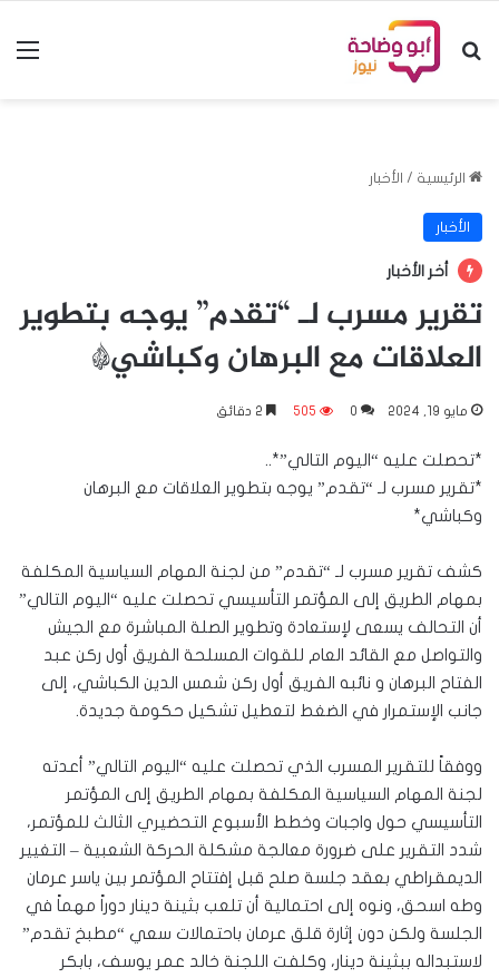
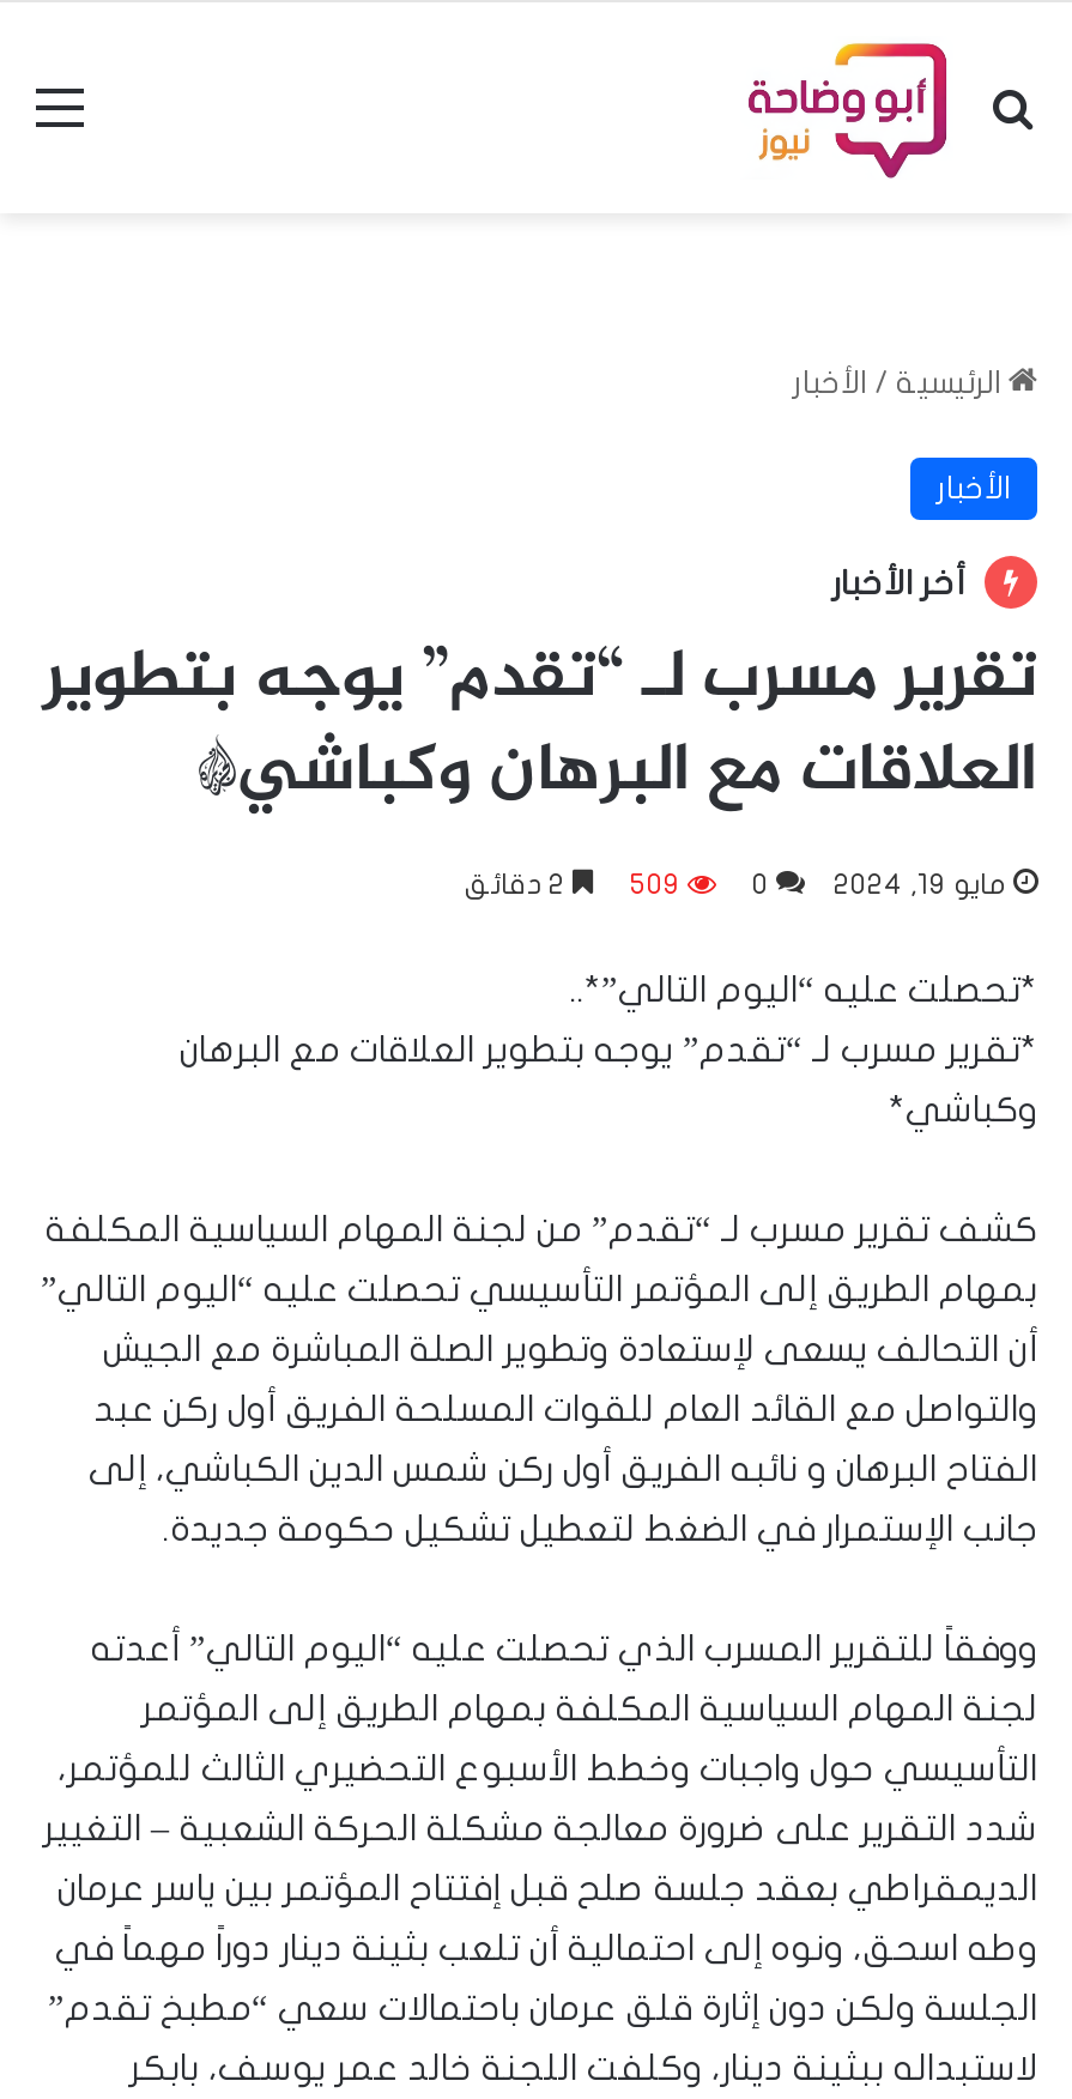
- 505
+ 509
